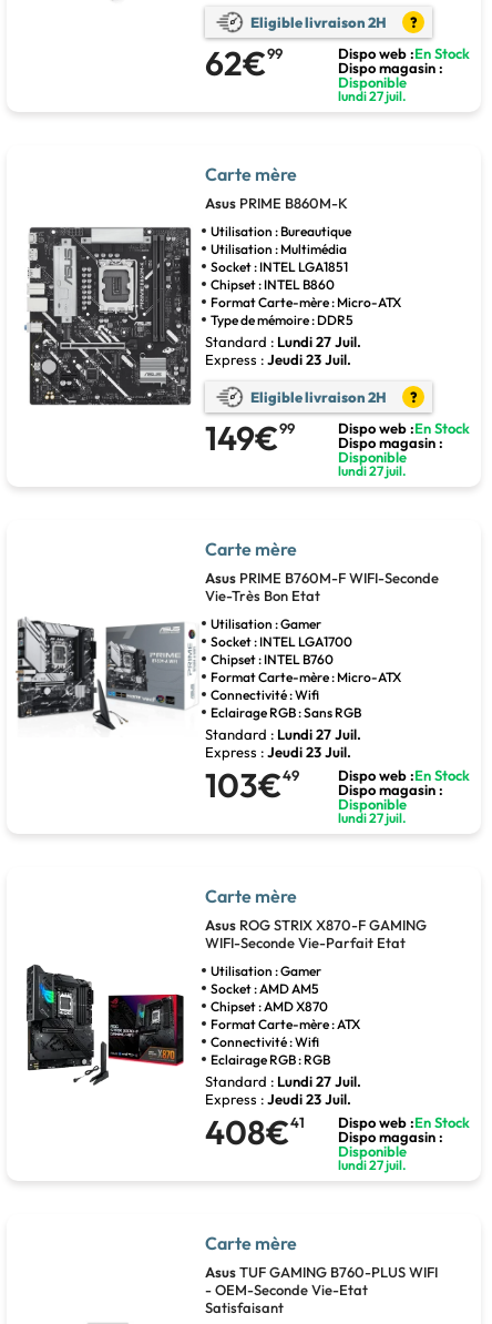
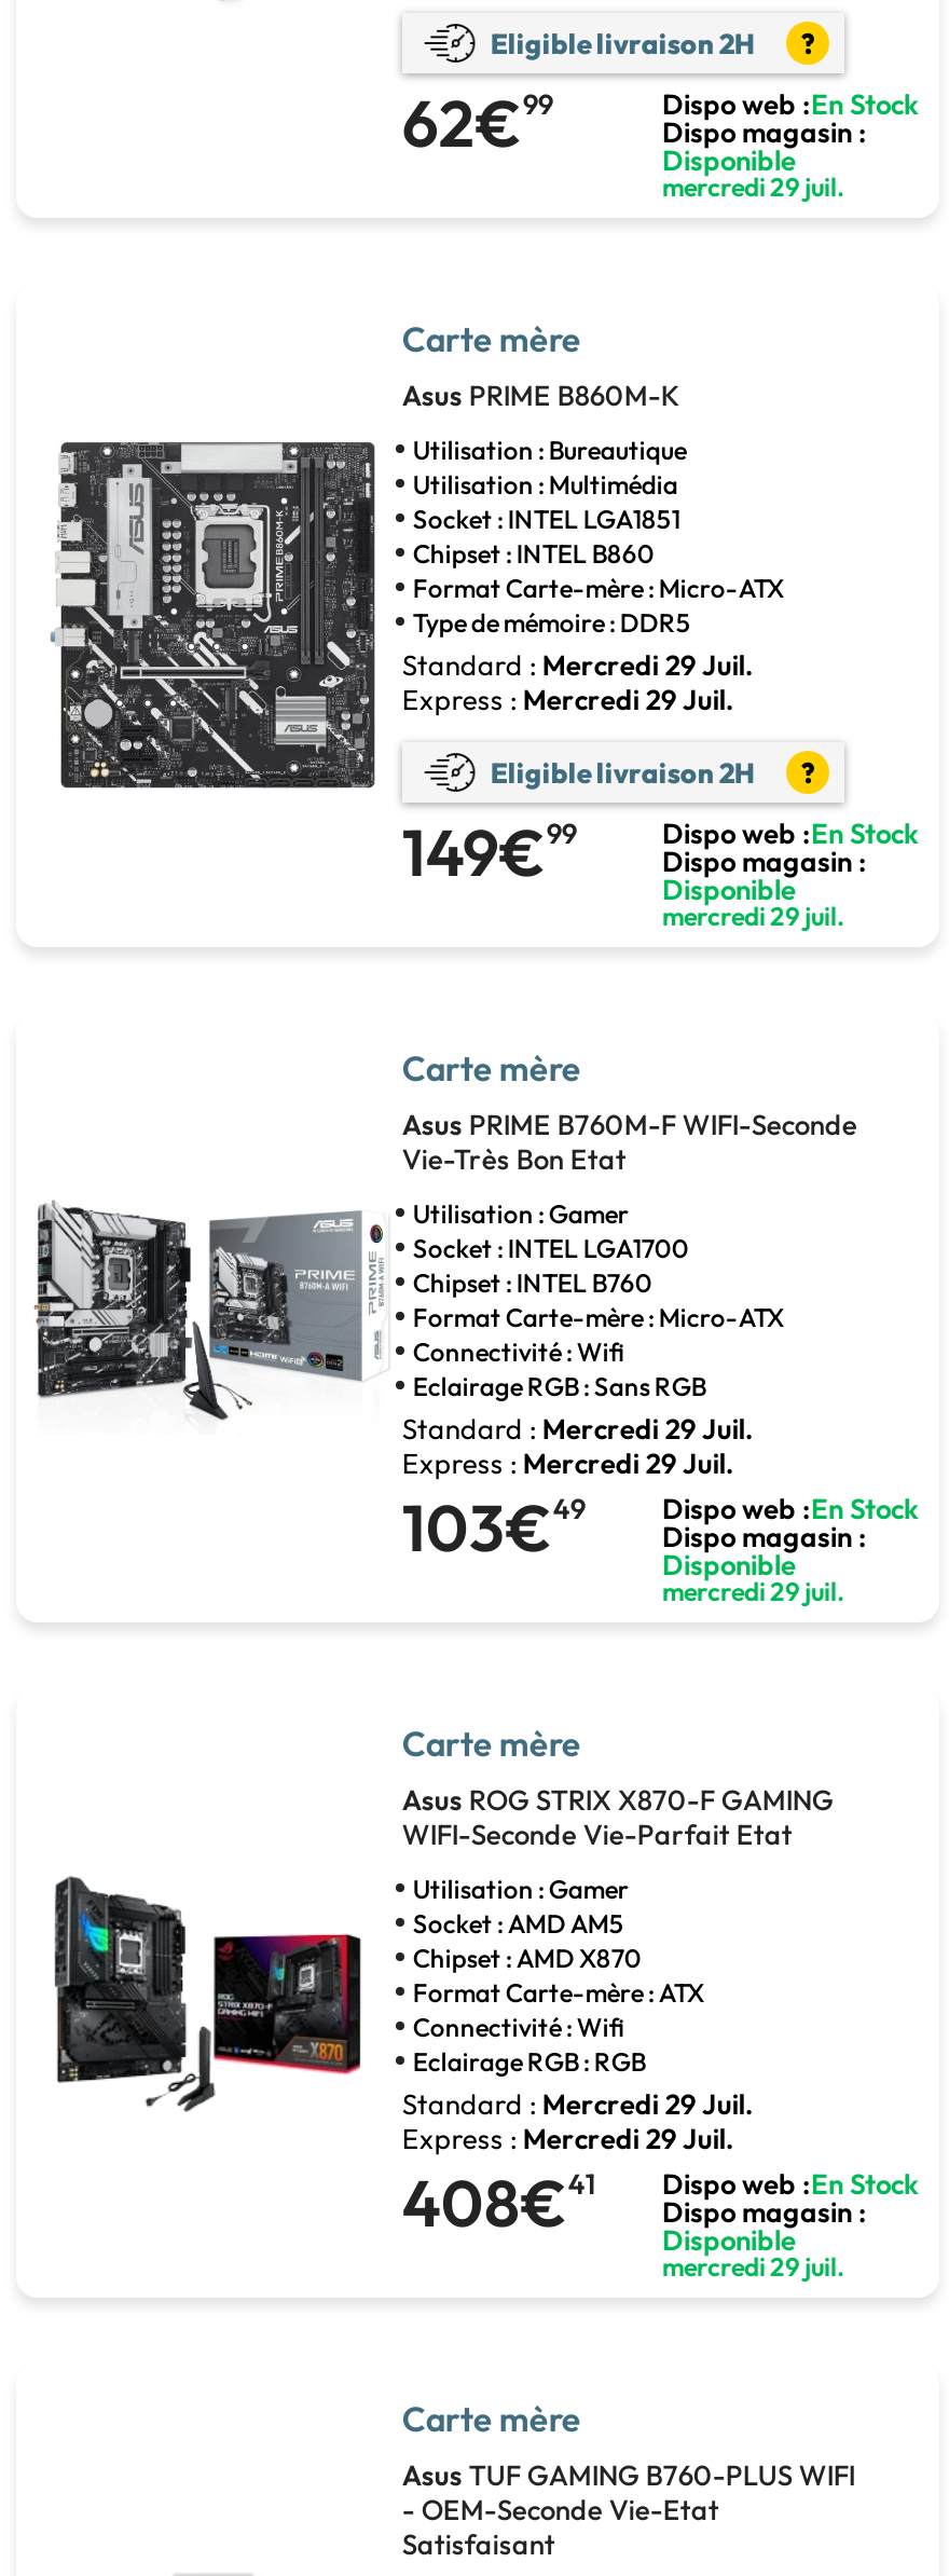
- lundi 27 juil.
+ mercredi 29 juil.

- Standard : Lundi 27 Juil.
+ Standard : Mercredi 29 Juil.

- Express : Jeudi 23 Juil.
+ Express : Mercredi 29 Juil.

- lundi 27 juil.
+ mercredi 29 juil.

- Standard : Lundi 27 Juil.
+ Standard : Mercredi 29 Juil.

- Express : Jeudi 23 Juil.
+ Express : Mercredi 29 Juil.

- lundi 27 juil.
+ mercredi 29 juil.

- Standard : Lundi 27 Juil.
+ Standard : Mercredi 29 Juil.

- Express : Jeudi 23 Juil.
+ Express : Mercredi 29 Juil.

- lundi 27 juil.
+ mercredi 29 juil.
